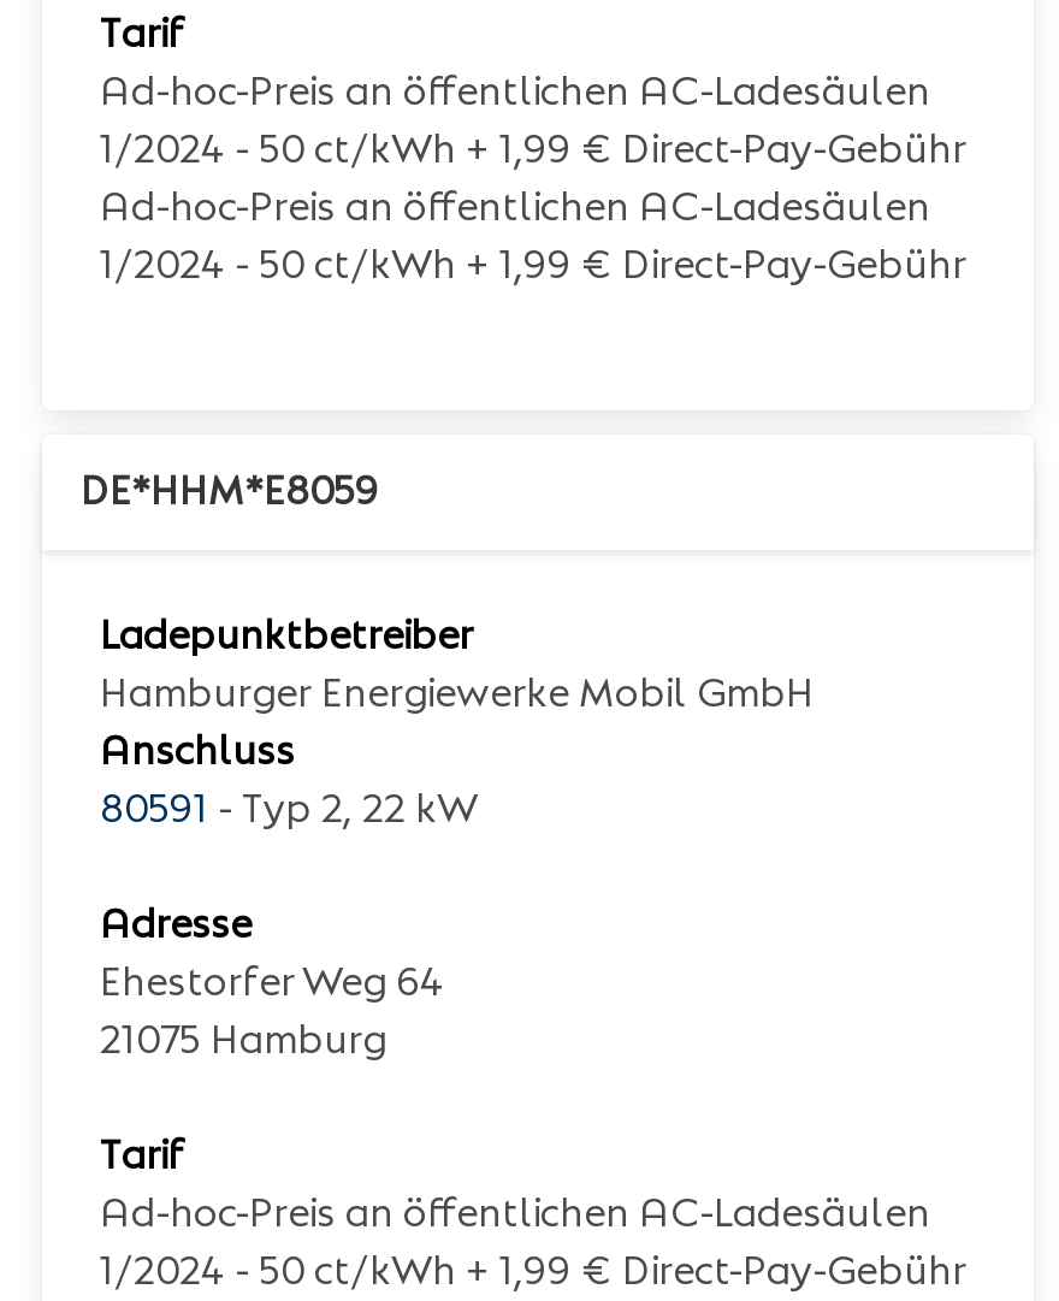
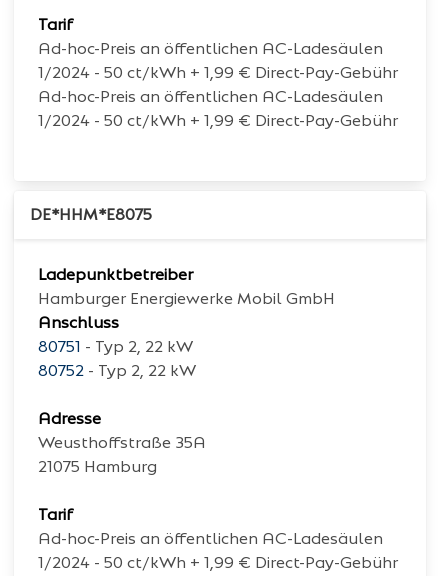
- DE*HHM*E8059
+ DE*HHM*E8075

- 80591 - Typ 2, 22 kW
+ 80751 - Typ 2, 22 kW
+ 80752 - Typ 2, 22 kW

- Ehestorfer Weg 64
+ Weusthoffstraße 35A
